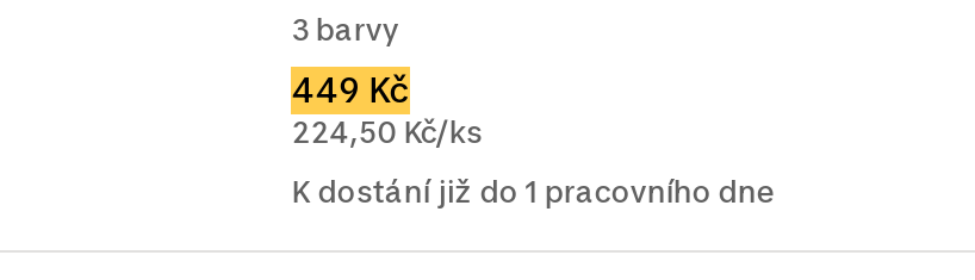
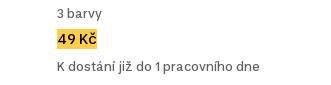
- 449 Kč
- 224,50 Kč/ks
+ 49 Kč
